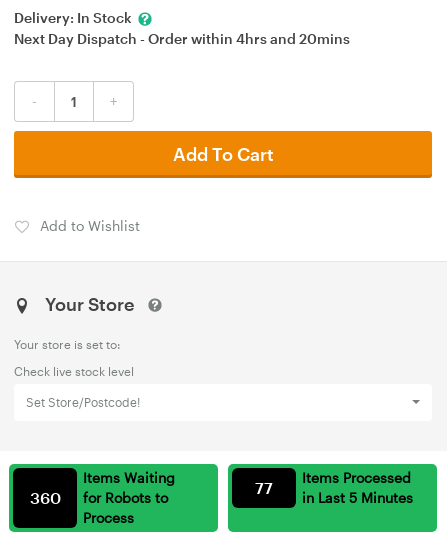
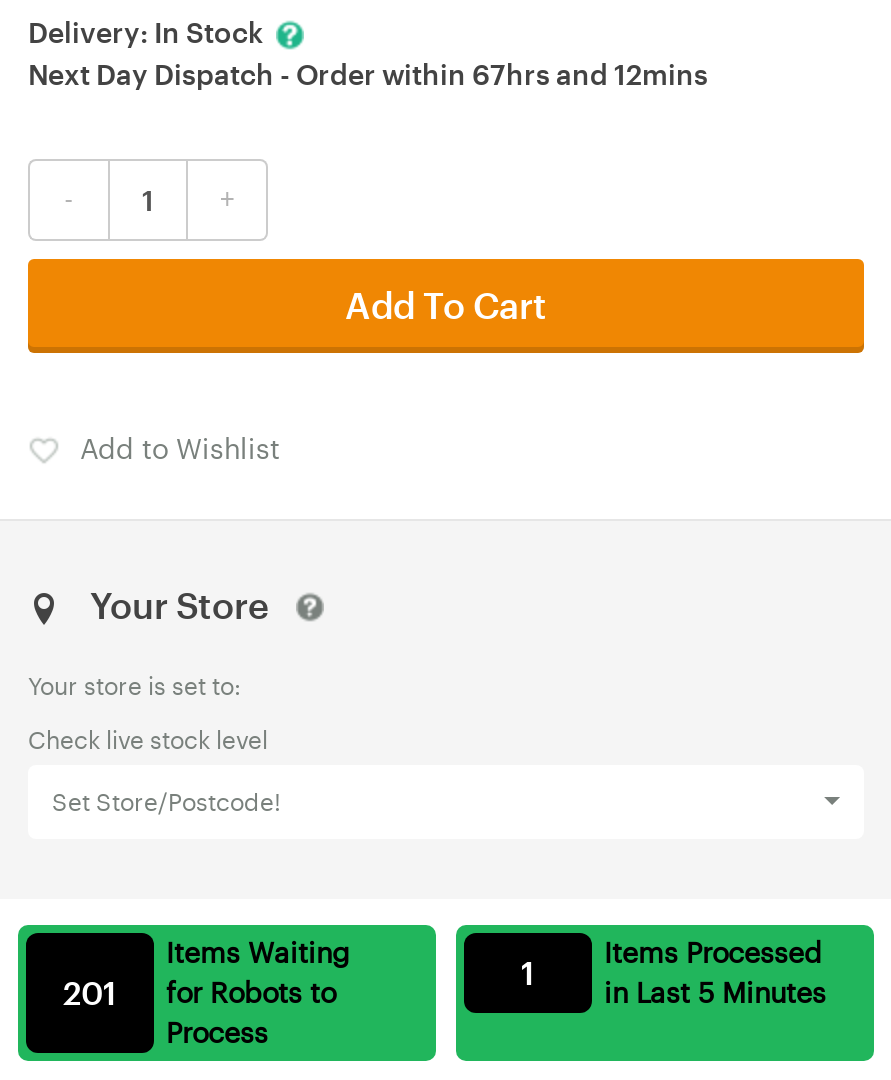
- Next Day Dispatch - Order within 4hrs and 20mins
+ Next Day Dispatch - Order within 67hrs and 12mins

- 77
+ 1

- 360 for Robots to
+ 201 for Robots to
